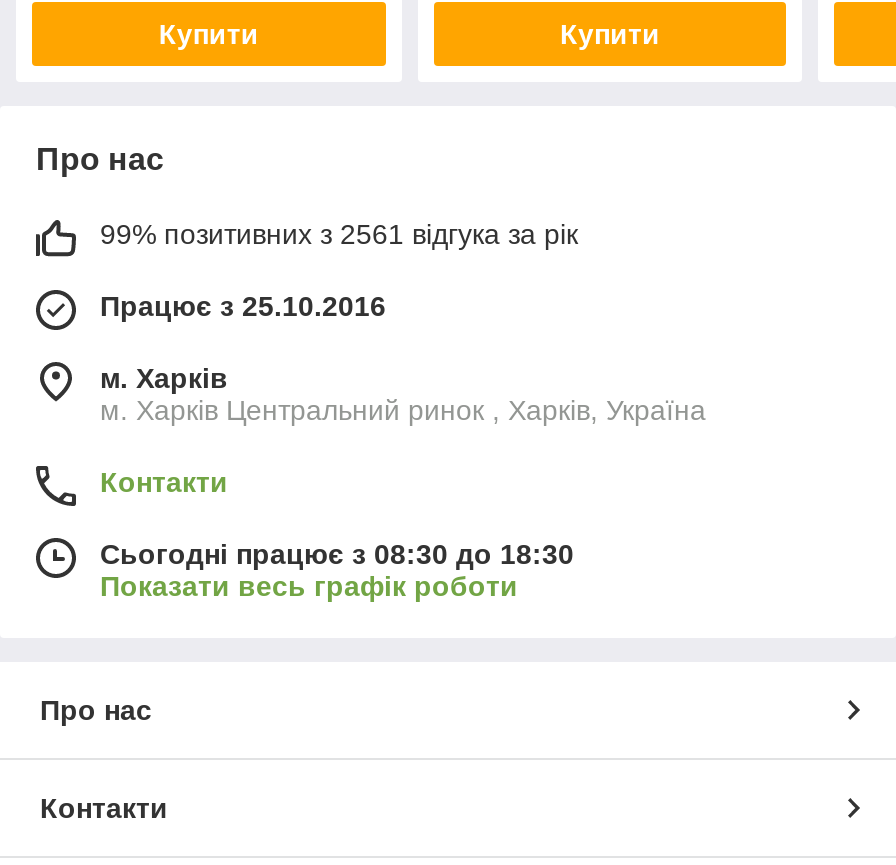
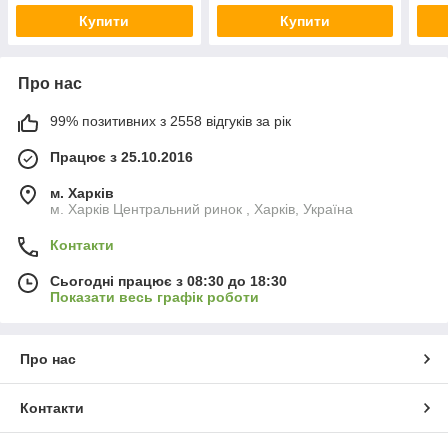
- 99% позитивних з 2561 відгука за рік
+ 99% позитивних з 2558 відгуків за рік
